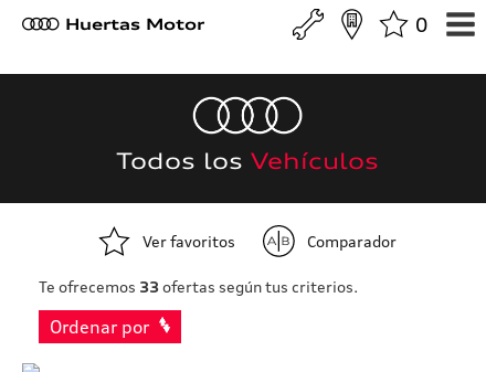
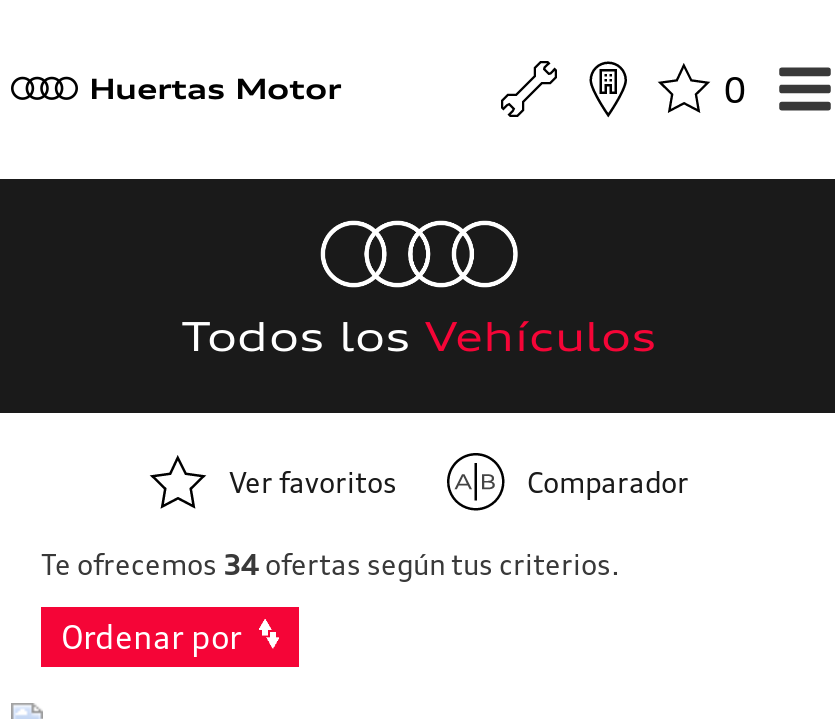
- Te ofrecemos 33 ofertas según tus criterios.
+ Te ofrecemos 34 ofertas según tus criterios.
